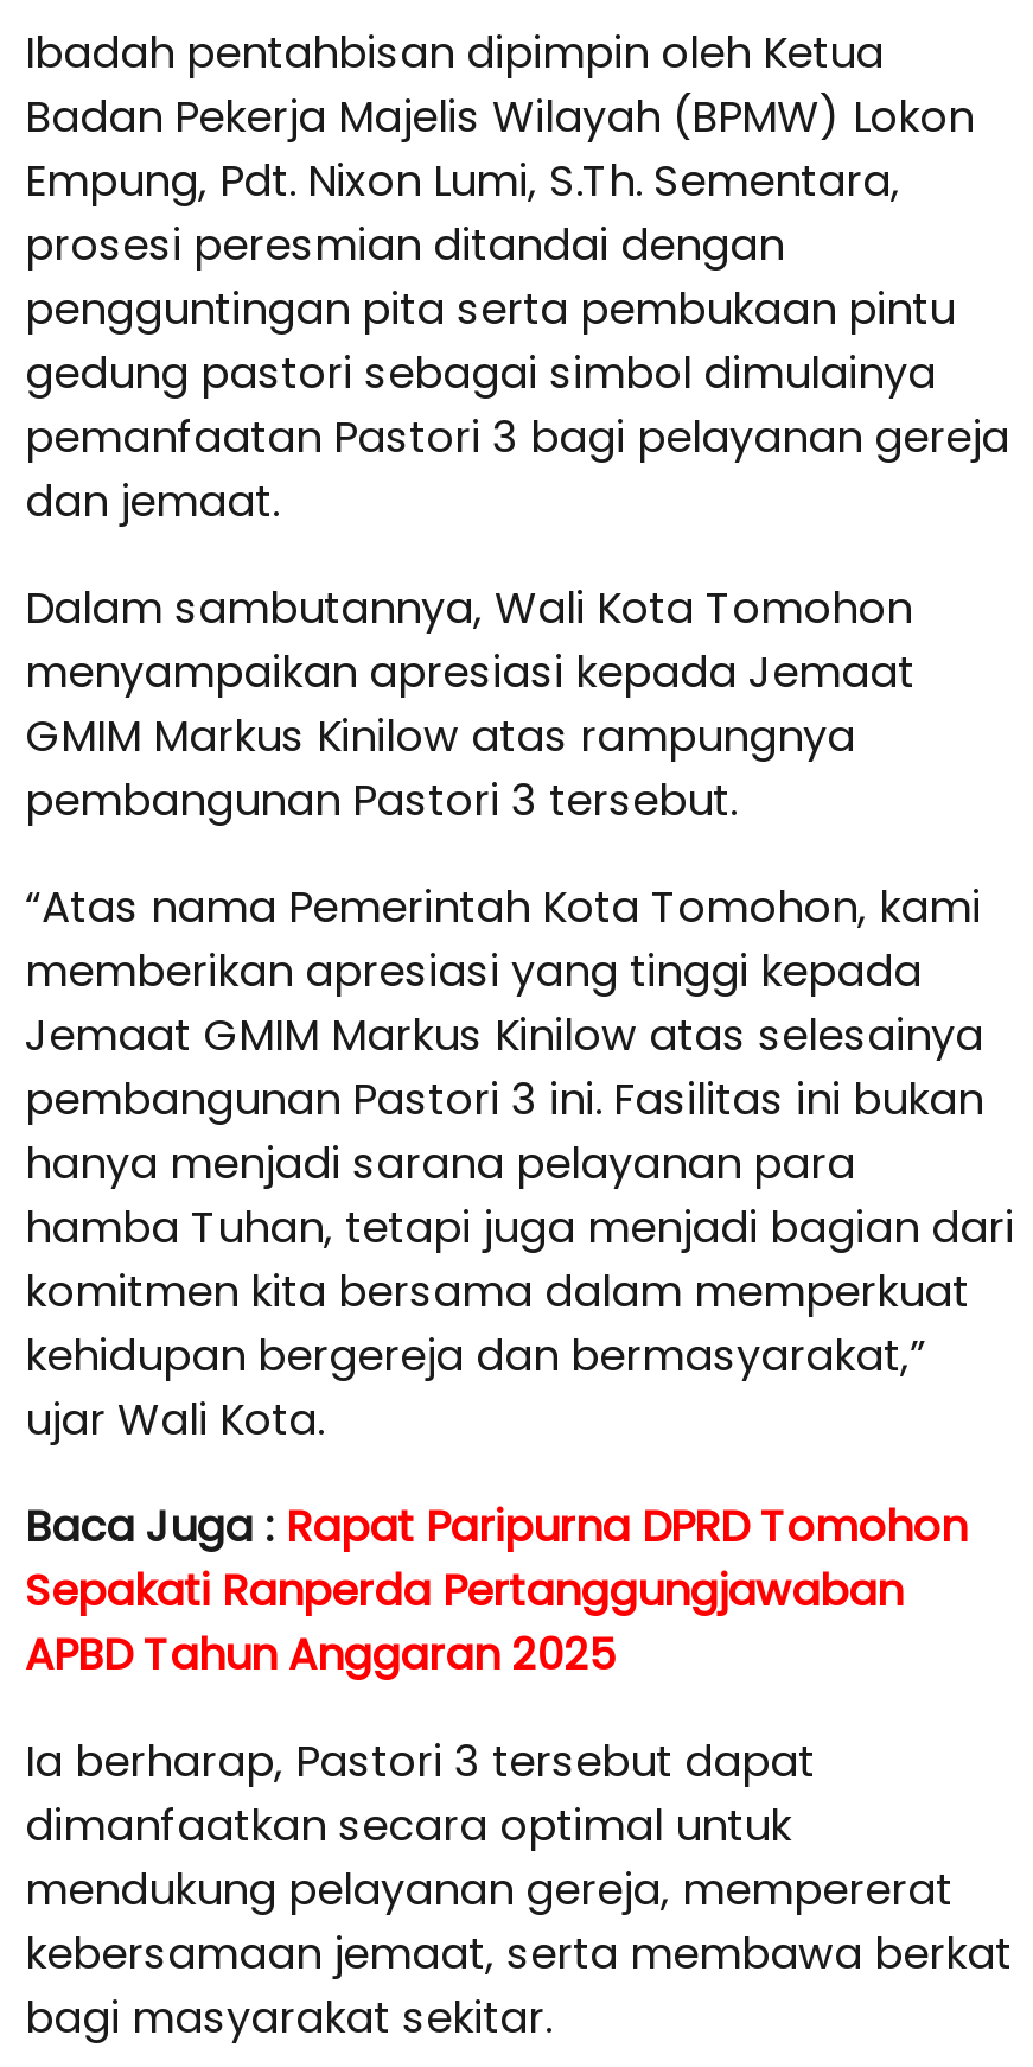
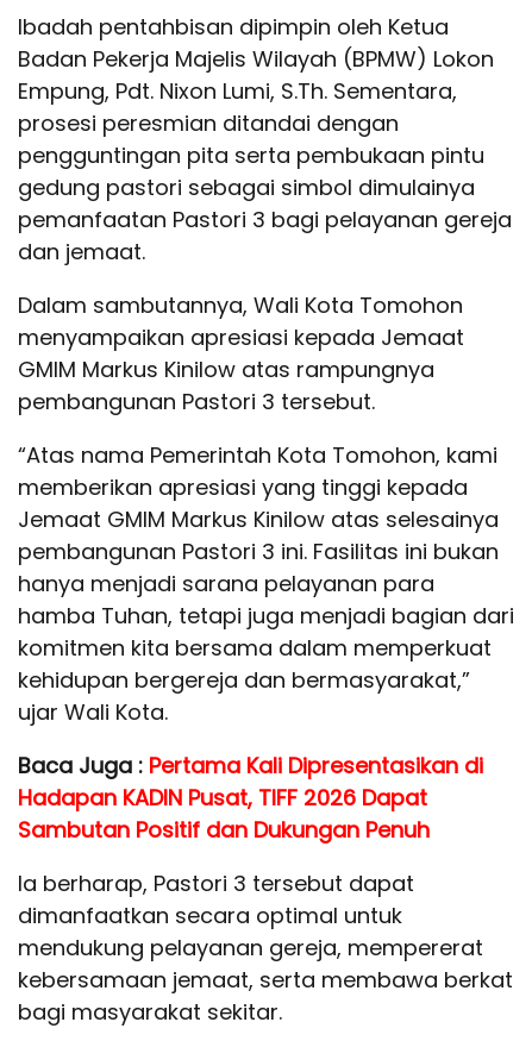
- Baca Juga : Rapat Paripurna DPRD Tomohon
- Sepakati Ranperda Pertanggungjawaban
- APBD Tahun Anggaran 2025
+ Baca Juga : Pertama Kali Dipresentasikan di
+ Hadapan KADIN Pusat, TIFF 2026 Dapat
+ Sambutan Positif dan Dukungan Penuh
